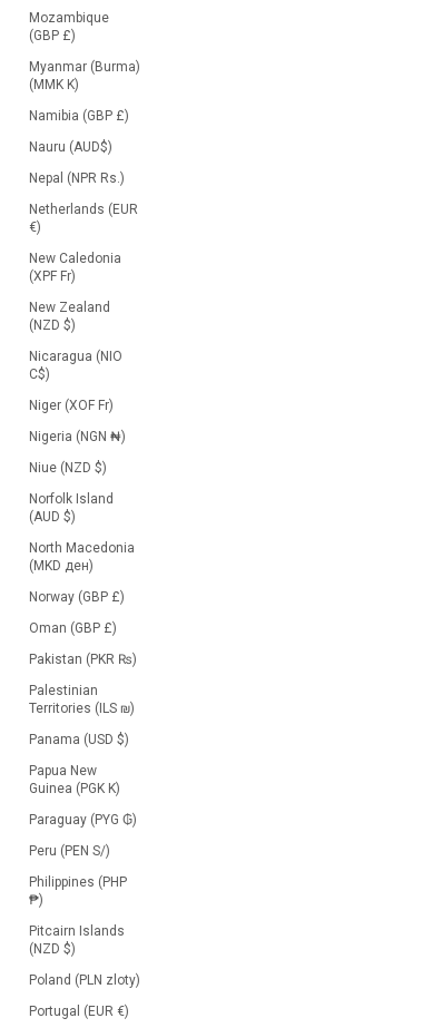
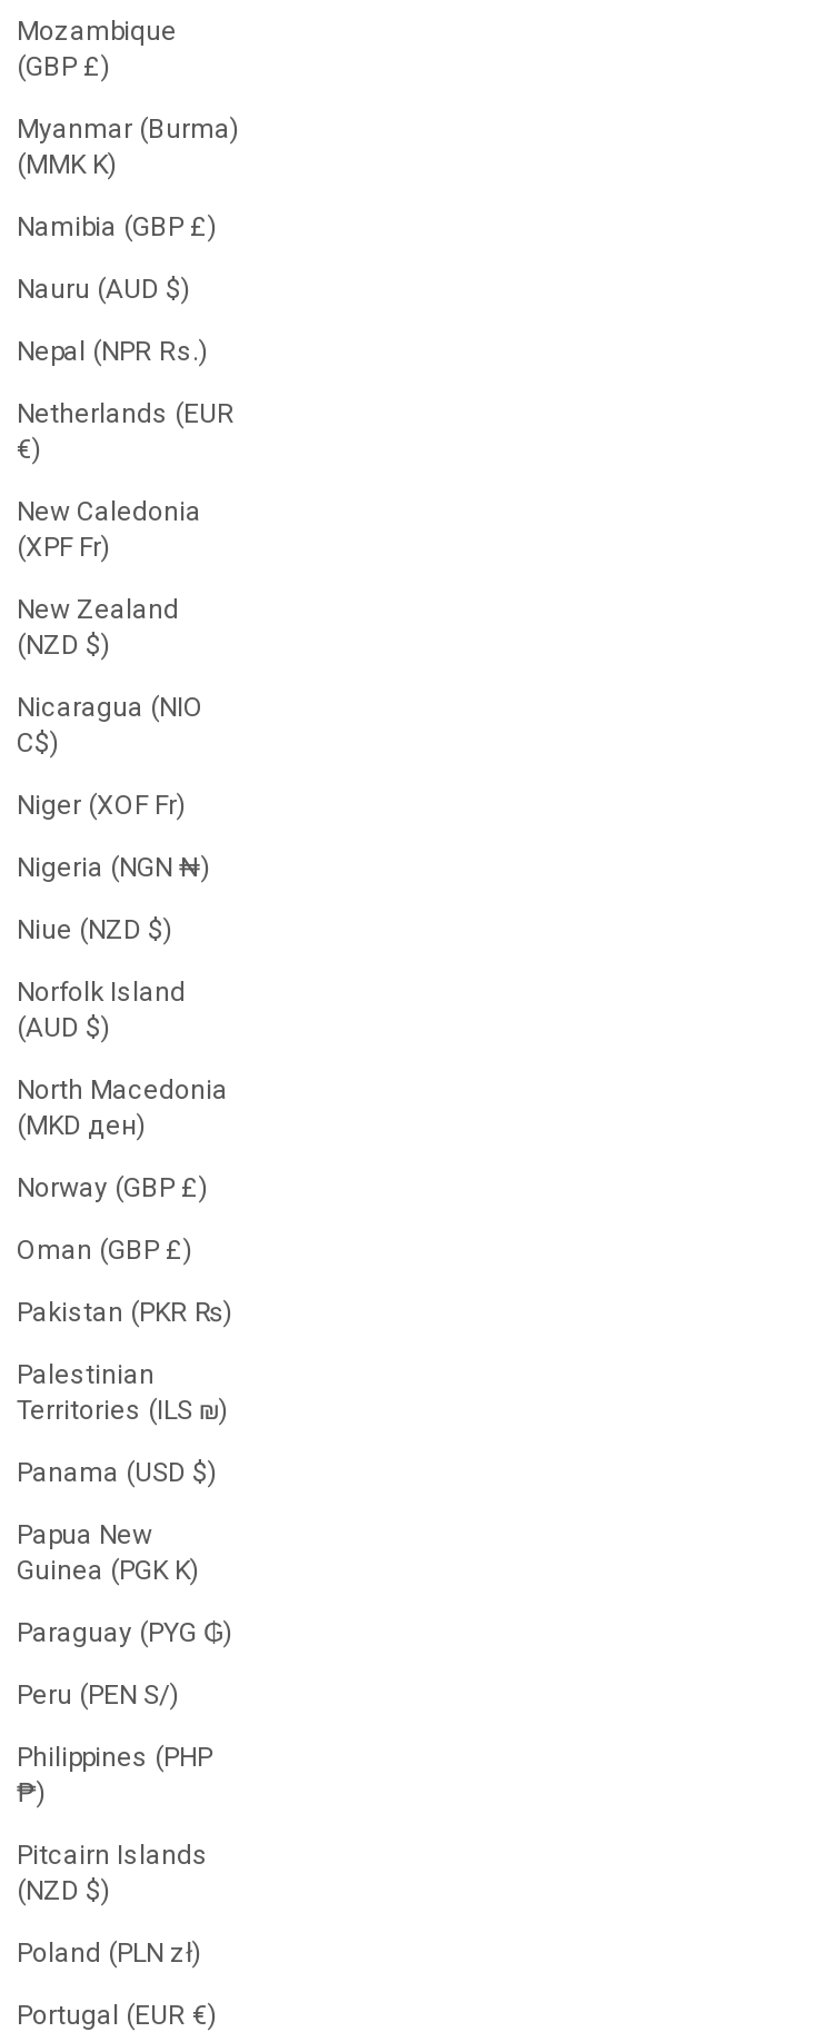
- Nauru (AUD$)
+ Nauru (AUD $)

- Poland (PLN zloty)
+ Poland (PLN zł)
